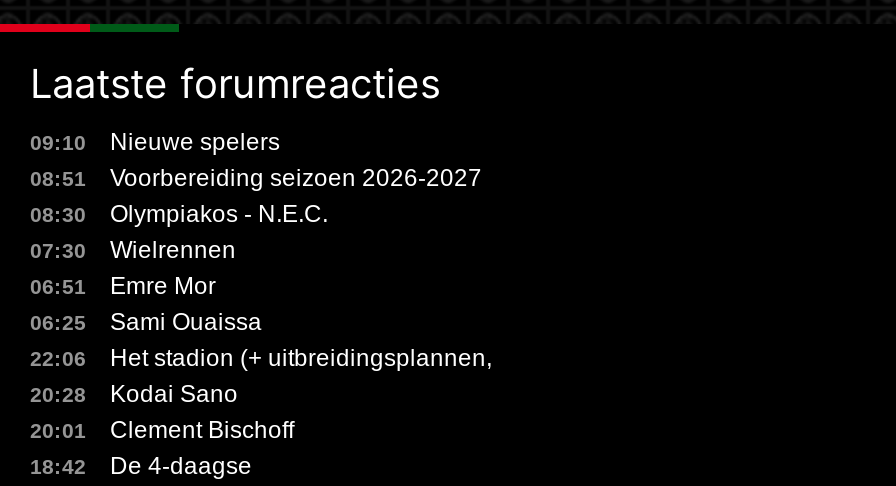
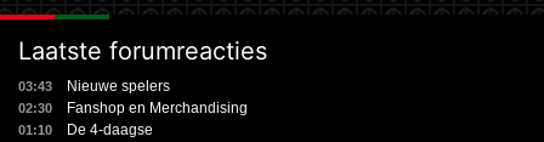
- 09:10 Nieuwe spelers
+ 03:43 Nieuwe spelers

- 08:51
- Voorbereiding seizoen 2026-2027
- 08:30
- Olympiakos - N.E.C.
- 07:30
- Wielrennen
- 06:51
- Emre Mor
- 06:25
- Sami Ouaissa
- 22:06
- Het stadion (+ uitbreidingsplannen,
- 20:28
- Kodai Sano
- 20:01
- Clement Bischoff
- 18:42
+ 02:30
+ Fanshop en Merchandising
+ 01:10
